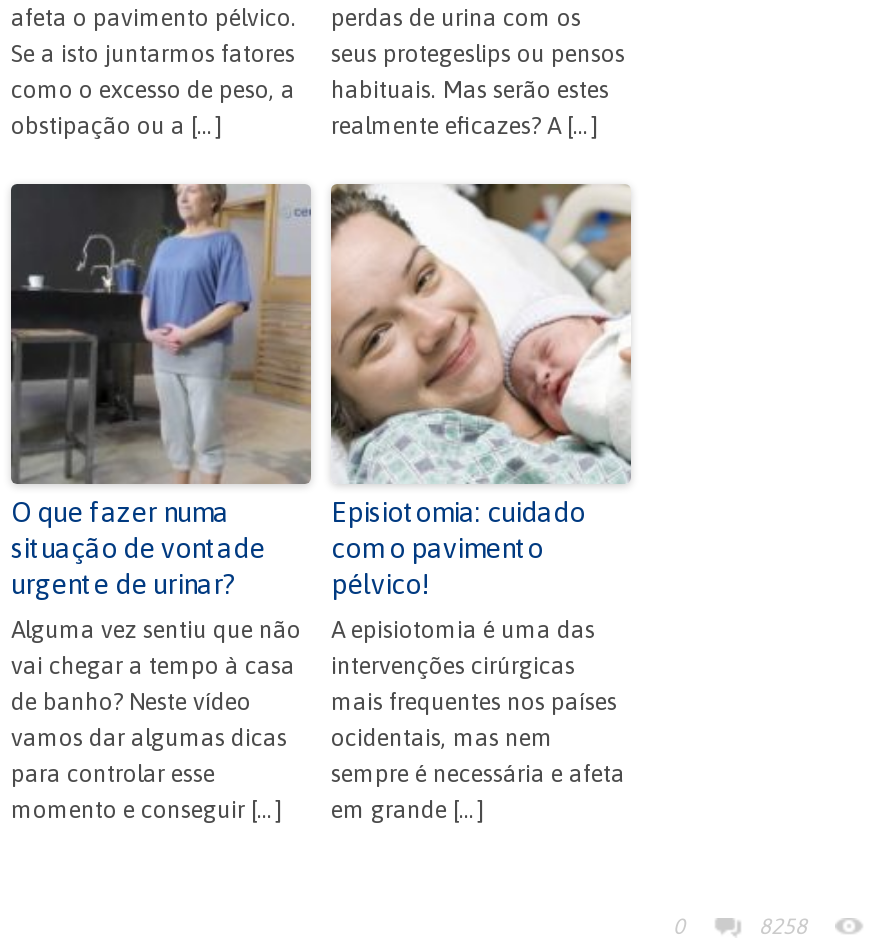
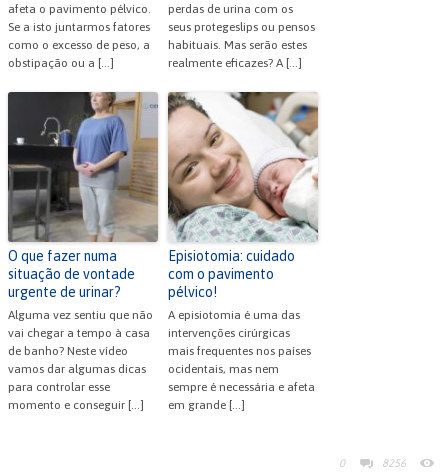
- 8258
+ 8256
